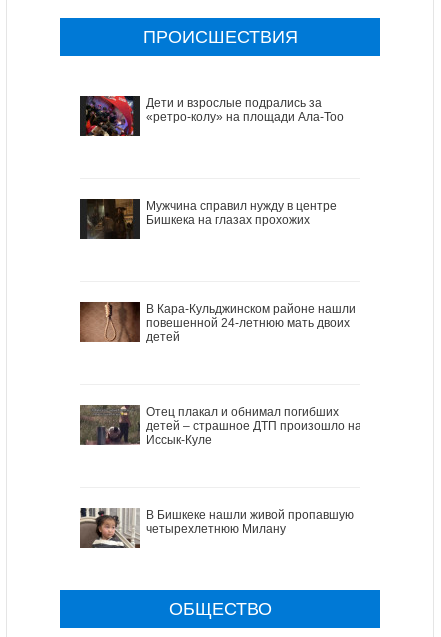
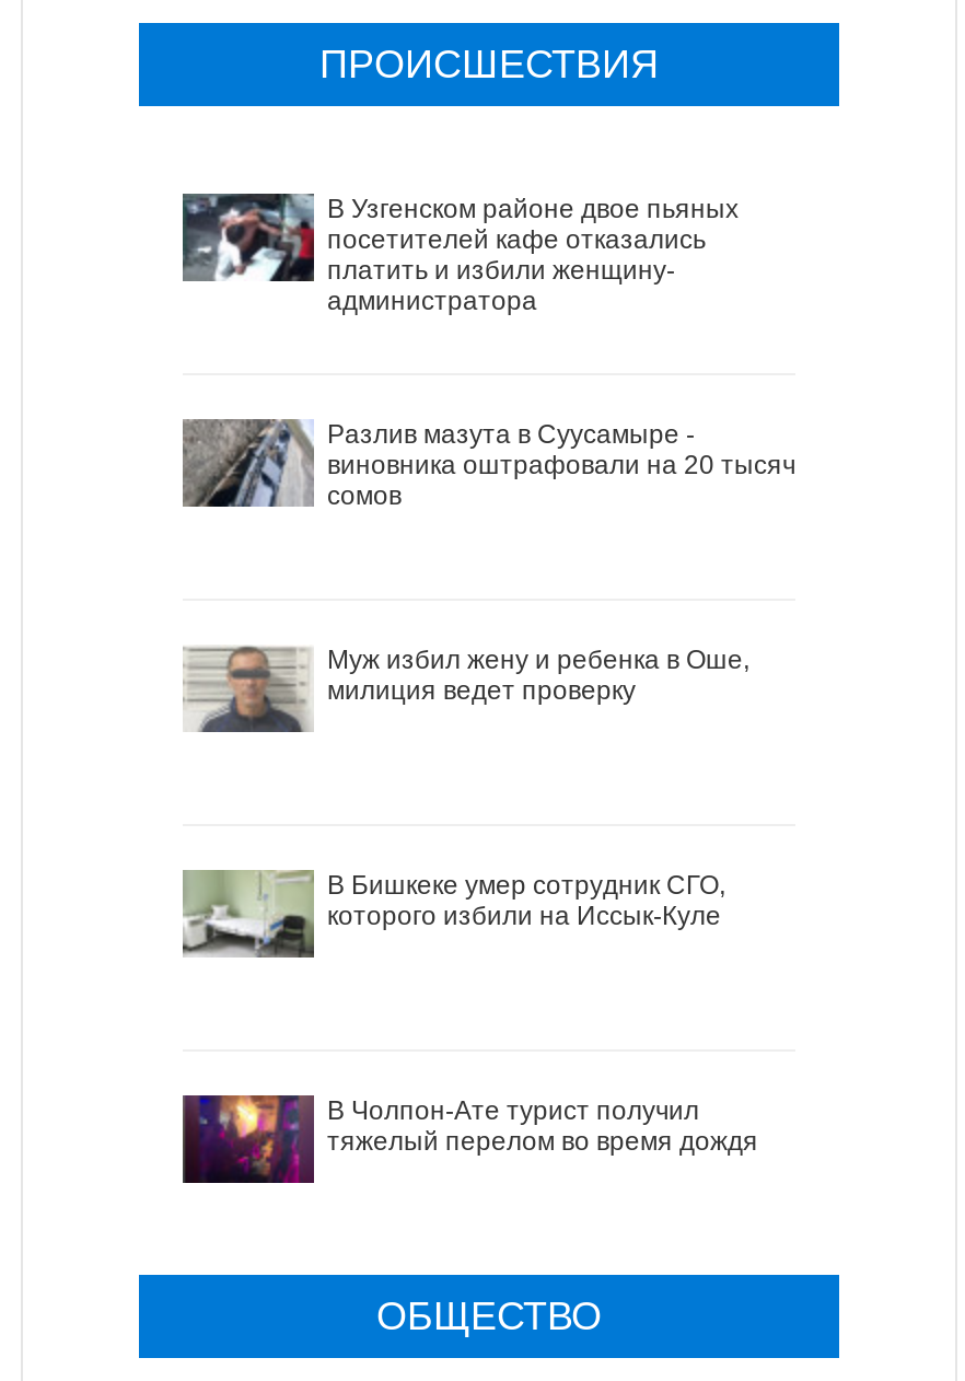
- [image]
- Дети и взрослые подрались за
- «ретро-колу» на площади Ала-Тоо
+ [image]
+ В Узгенском районе двое пьяных
+ посетителей кафе отказались
+ платить и избили женщину-
+ администратора

- [image]
- Мужчина справил нужду в центре
- Бишкека на глазах прохожих
+ [image]
+ Разлив мазута в Суусамыре -
+ виновника оштрафовали на 20 тысяч
+ сомов

- [image]
- В Кара-Кульджинском районе нашли
- повешенной 24-летнюю мать двоих
- детей
+ [image]
+ Муж избил жену и ребенка в Оше,
+ милиция ведет проверку

- [image]
- Отец плакал и обнимал погибших
- детей – страшное ДТП произошло на
- Иссык-Куле
+ [image]
+ В Бишкеке умер сотрудник СГО,
+ которого избили на Иссык-Куле

- [image]
- В Бишкеке нашли живой пропавшую
- четырехлетнюю Милану
+ [image]
+ В Чолпон-Ате турист получил
+ тяжелый перелом во время дождя
